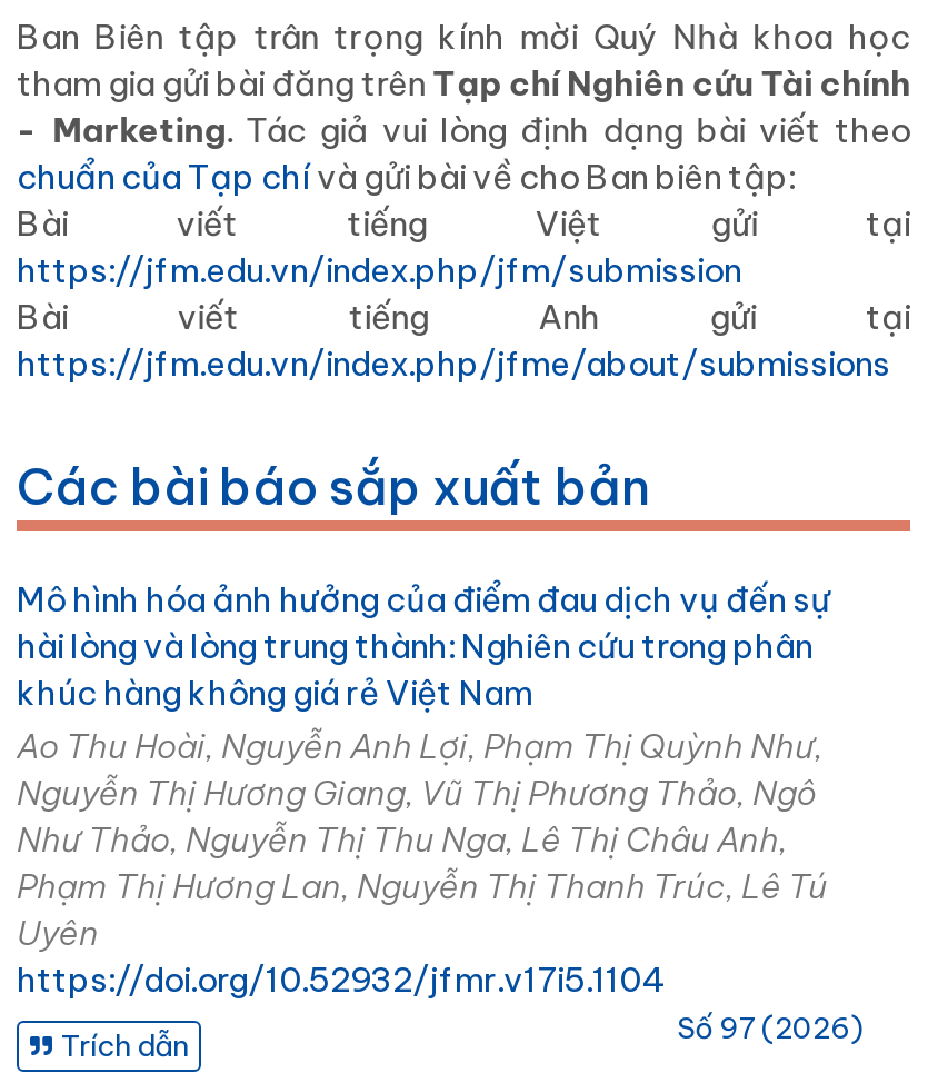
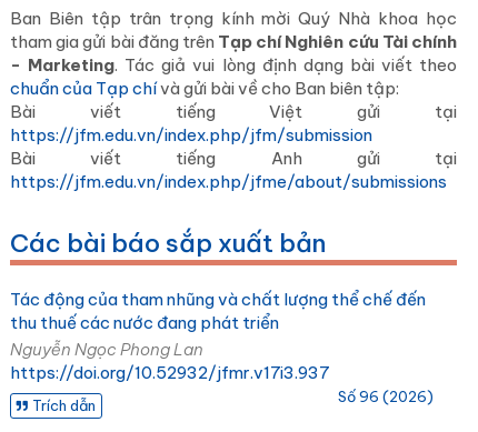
- Mô hình hóa ảnh hưởng của điểm đau dịch vụ đến sự
- hài lòng và lòng trung thành: Nghiên cứu trong phân
- khúc hàng không giá rẻ Việt Nam
- Ao Thu Hoài, Nguyễn Anh Lợi, Phạm Thị Quỳnh Như,
- Nguyễn Thị Hương Giang, Vũ Thị Phương Thảo, Ngô
- Như Thảo, Nguyễn Thị Thu Nga, Lê Thị Châu Anh,
- Phạm Thị Hương Lan, Nguyễn Thị Thanh Trúc, Lê Tú
- Uyên
- https://doi.org/10.52932/jfmr.v17i5.1104
+ Tác động của tham nhũng và chất lượng thể chế đến
+ thu thuế các nước đang phát triển
+ Nguyễn Ngọc Phong Lan
+ https://doi.org/10.52932/jfmr.v17i3.937

- Số 97 (2026)
+ Số 96 (2026)
